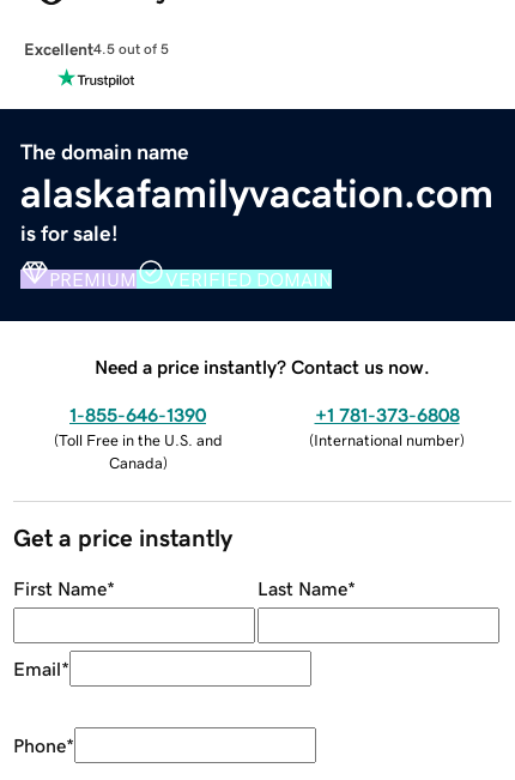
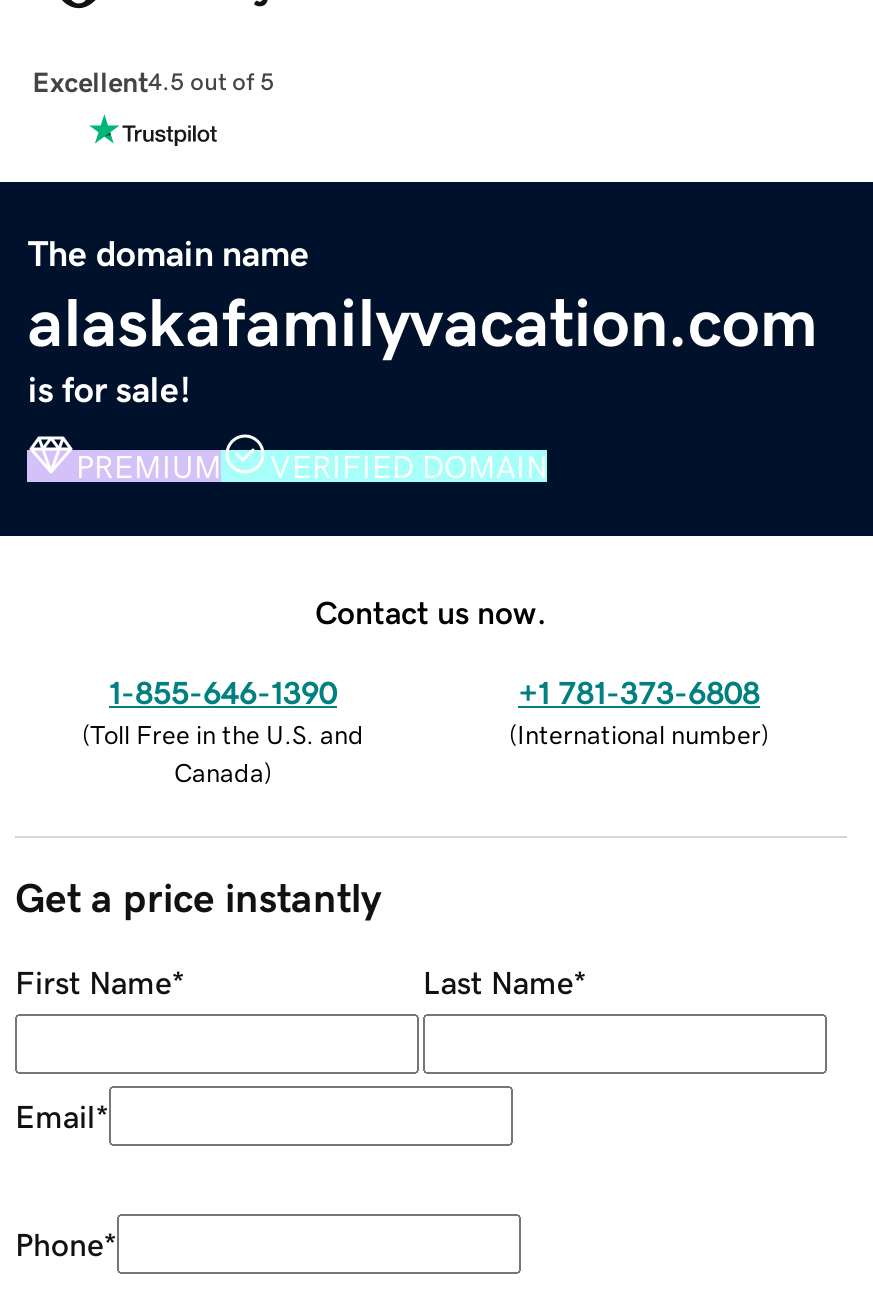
- Need a price instantly? Contact us now.
+ Contact us now.
